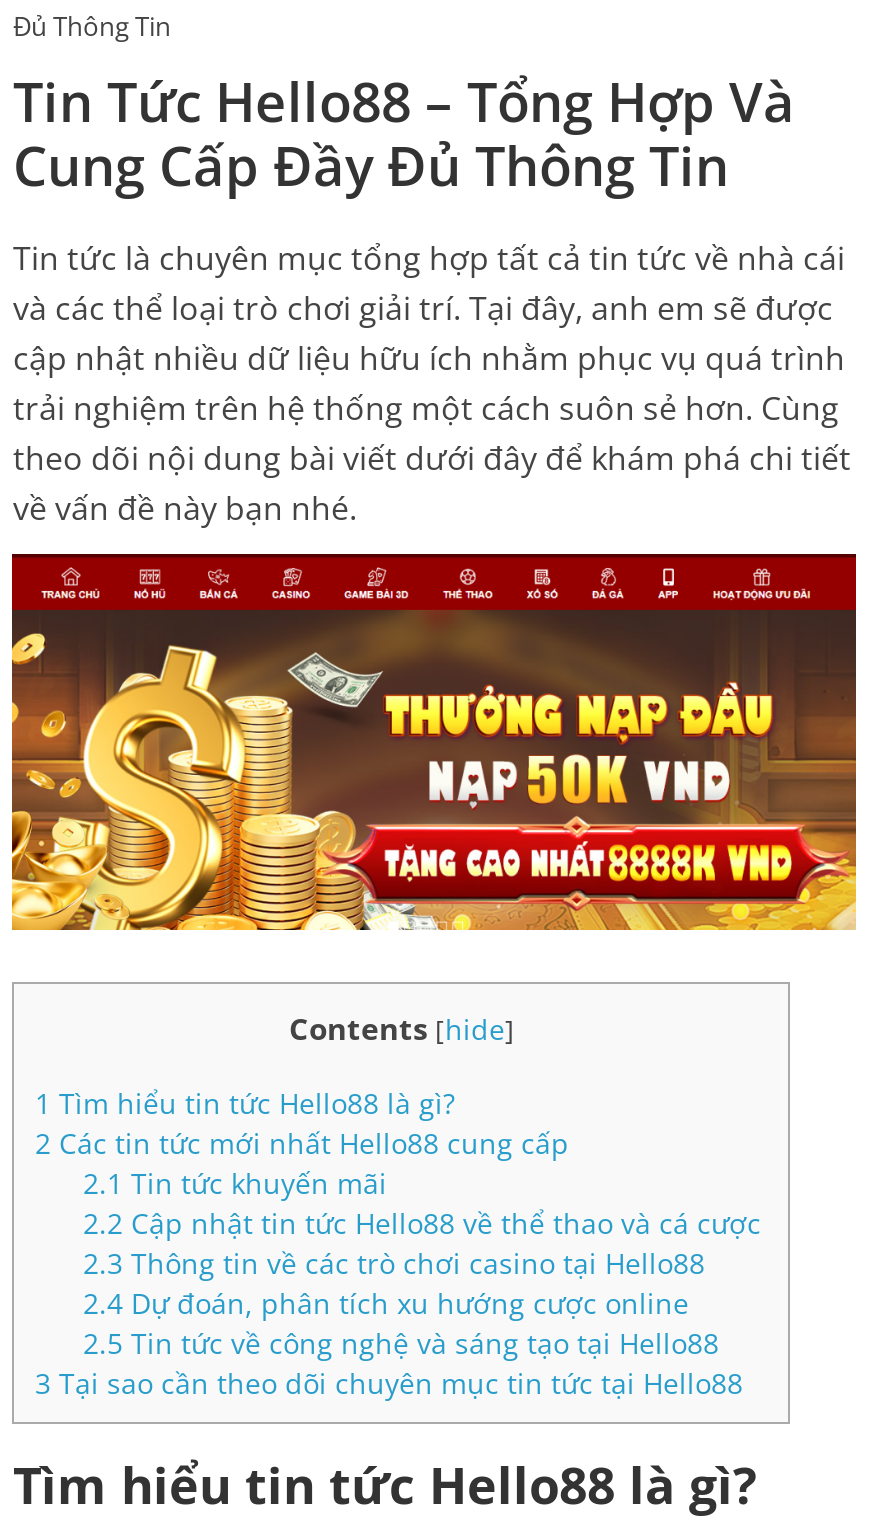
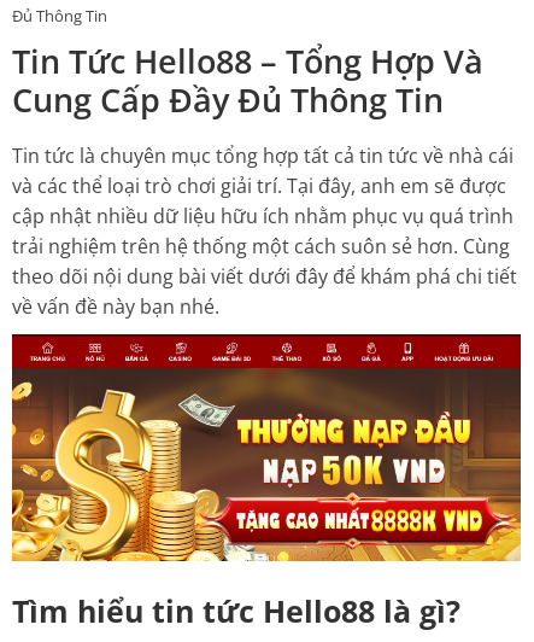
- Contents [hide]
- 1 Tìm hiểu tin tức Hello88 là gì?
- 2 Các tin tức mới nhất Hello88 cung cấp
- 2.1 Tin tức khuyến mãi
- 2.2 Cập nhật tin tức Hello88 về thể thao và cá cược
- 2.3 Thông tin về các trò chơi casino tại Hello88
- 2.4 Dự đoán, phân tích xu hướng cược online
- 2.5 Tin tức về công nghệ và sáng tạo tại Hello88
- 3 Tại sao cần theo dõi chuyên mục tin tức tại Hello88
